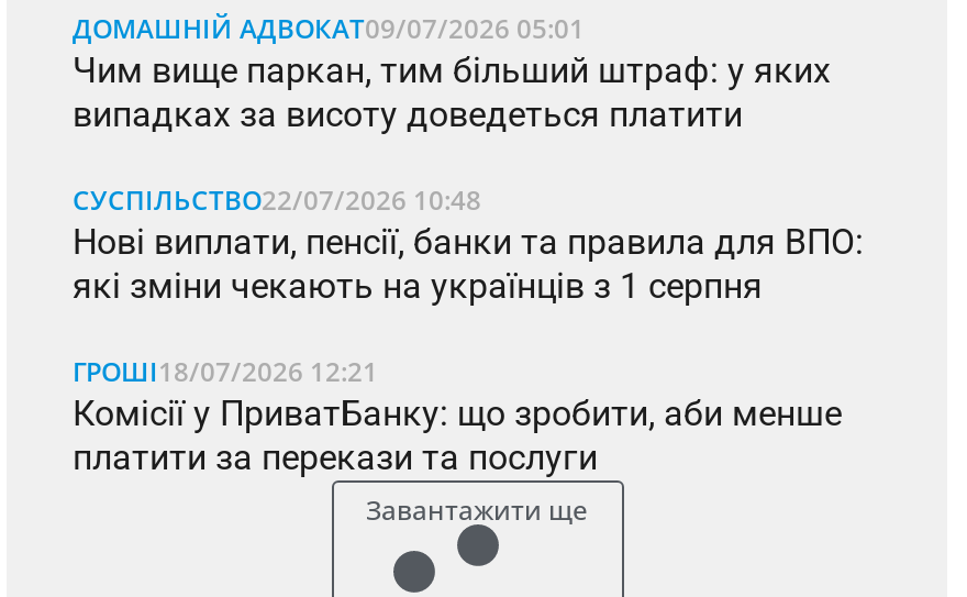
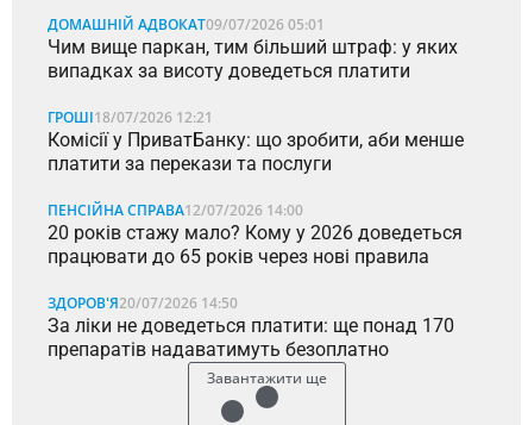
- СУСПІЛЬСТВО22/07/2026 10:48
- Нові виплати, пенсії, банки та правила для ВПО:
- які зміни чекають на українців з 1 серпня

moved up: ГРОШІ18/07/2026 12:21 | Комісії у ПриватБанку: що зробити, аби менше | платити за перекази та послуги

+ ПЕНСІЙНА СПРАВА 12/07/2026 14:00
+ 20 років стажу мало? Кому у 2026 доведеться
+ працювати до 65 років через нові правила
+ ЗДОРОВ'Я20/07/2026 14:50
+ За ліки не доведеться платити: ще понад 170
+ препаратів надаватимуть безоплатно
